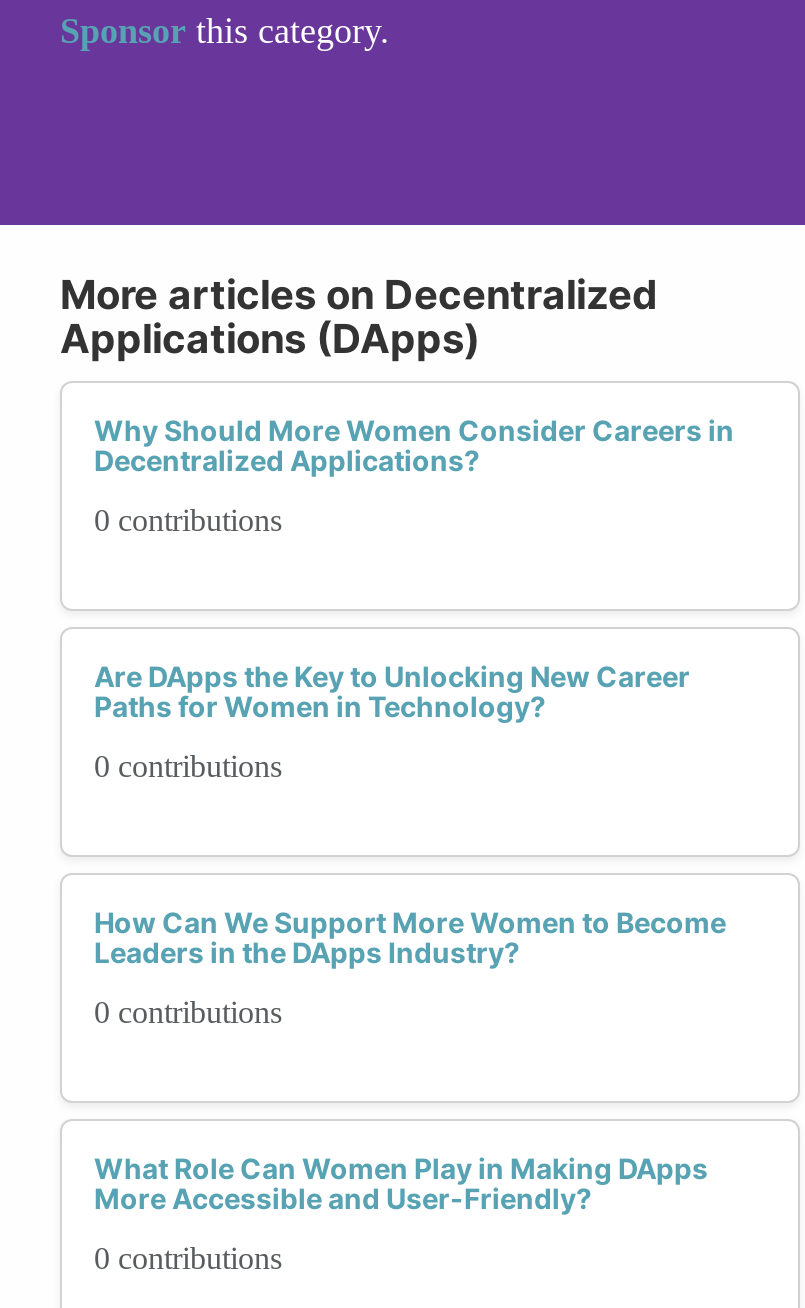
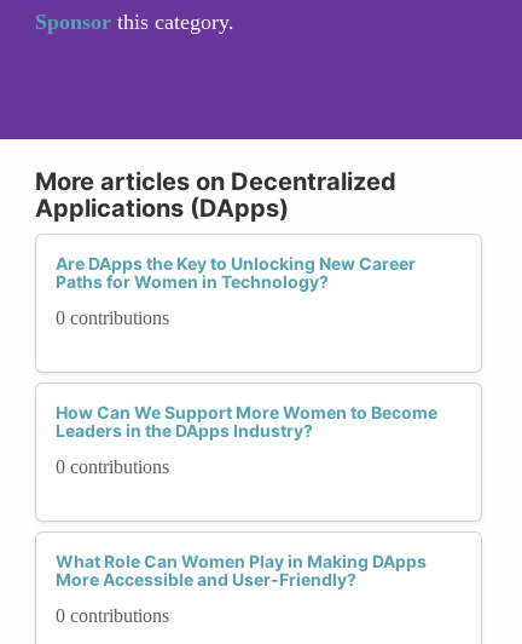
- Why Should More Women Consider Careers in
- Decentralized Applications?
- 0 contributions
